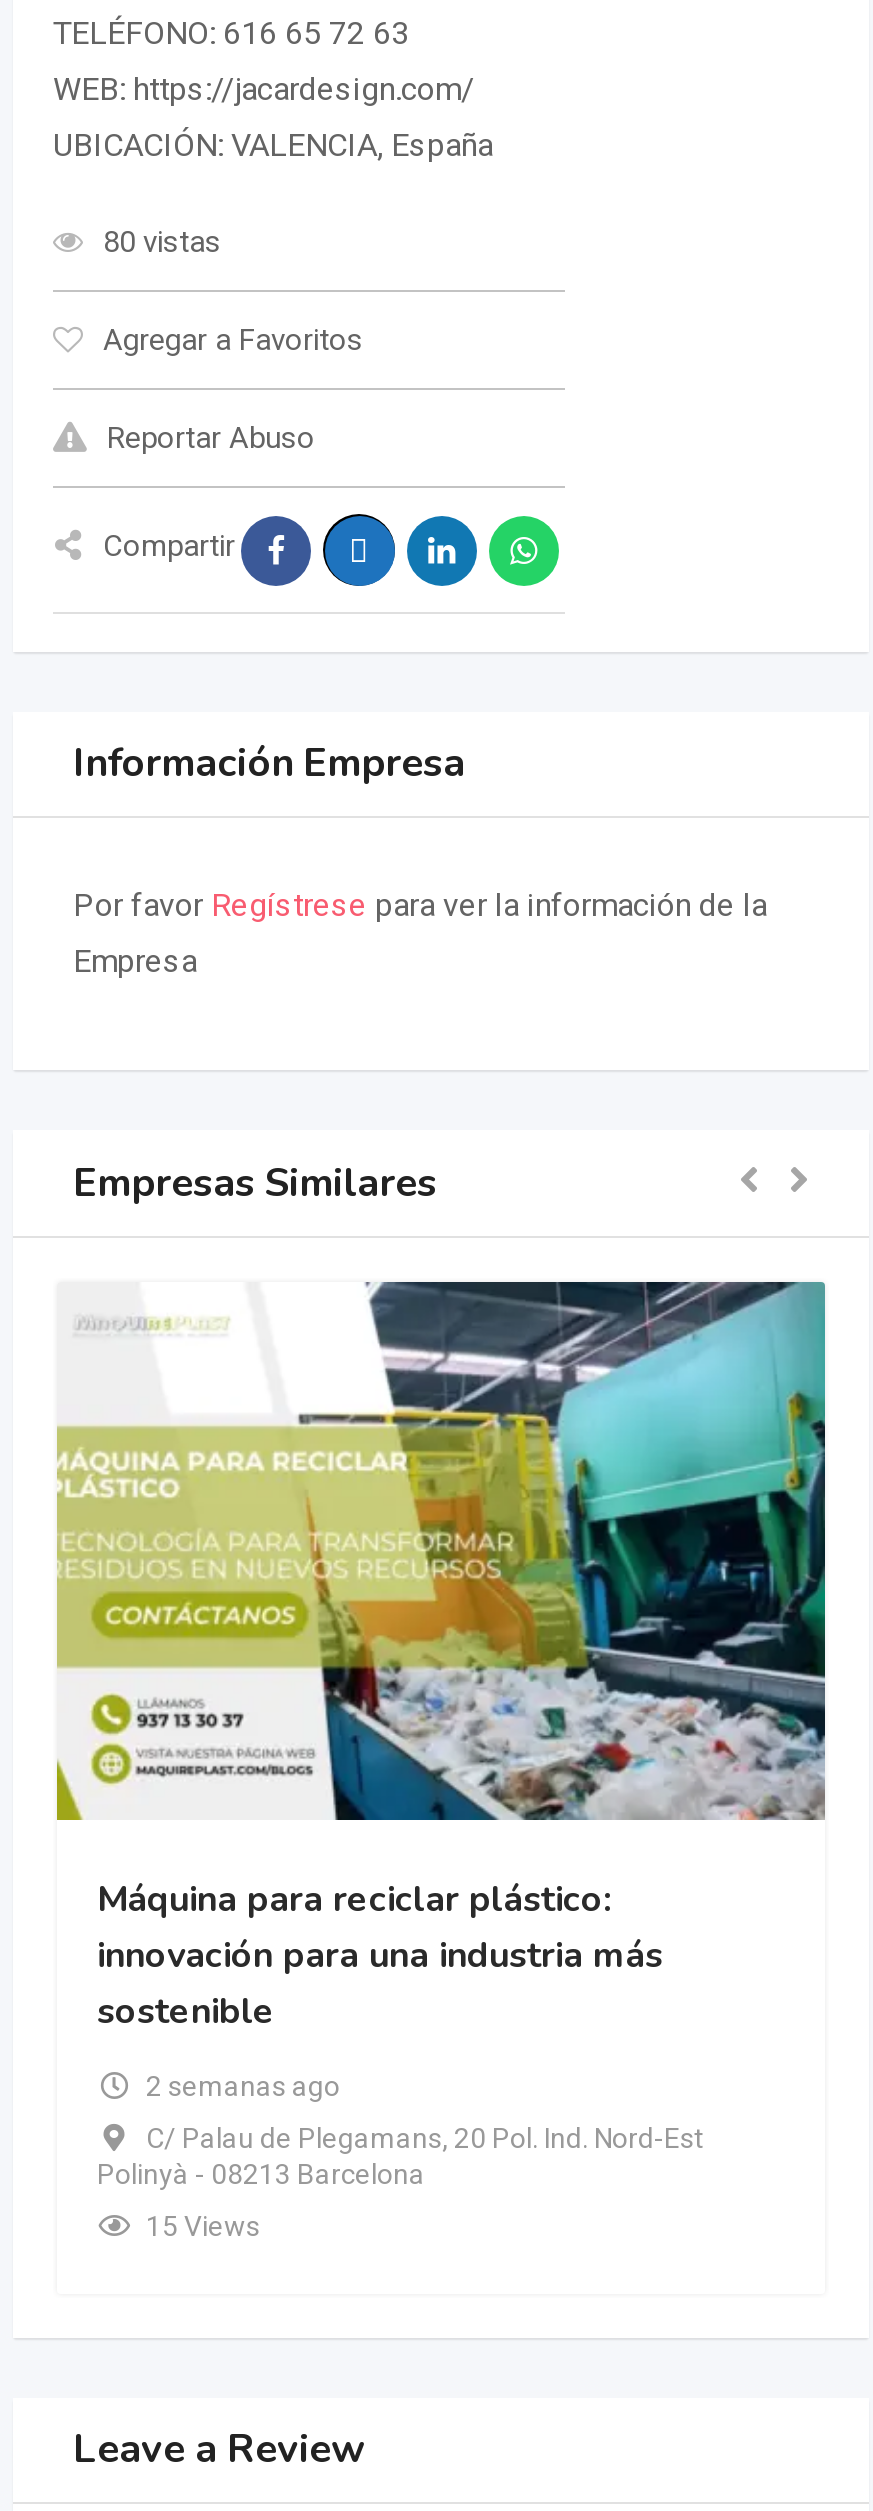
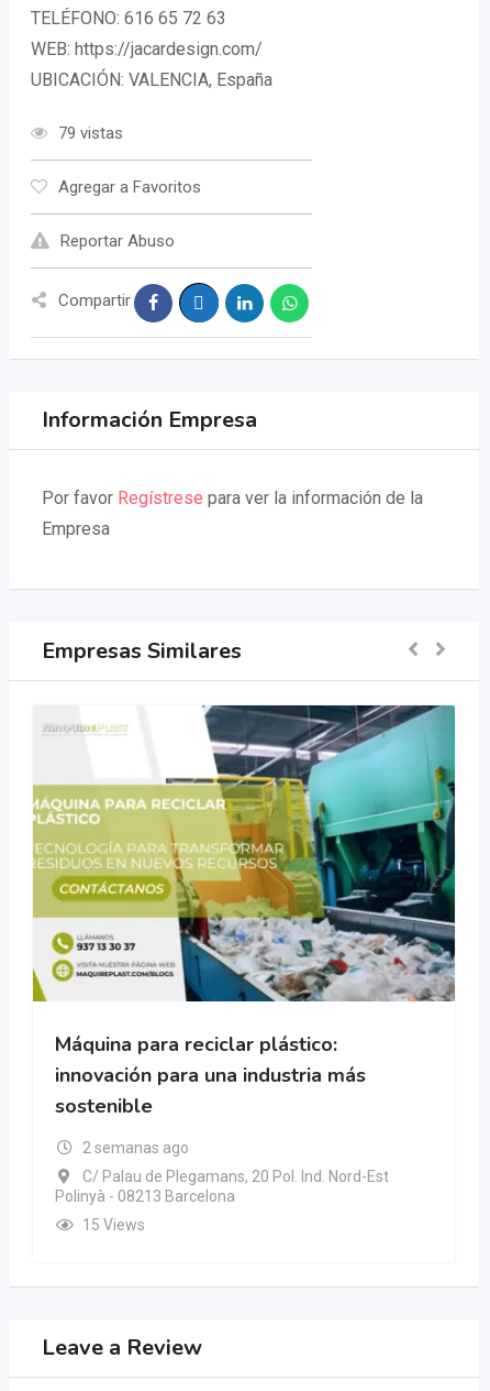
- 80 vistas
+ 79 vistas
